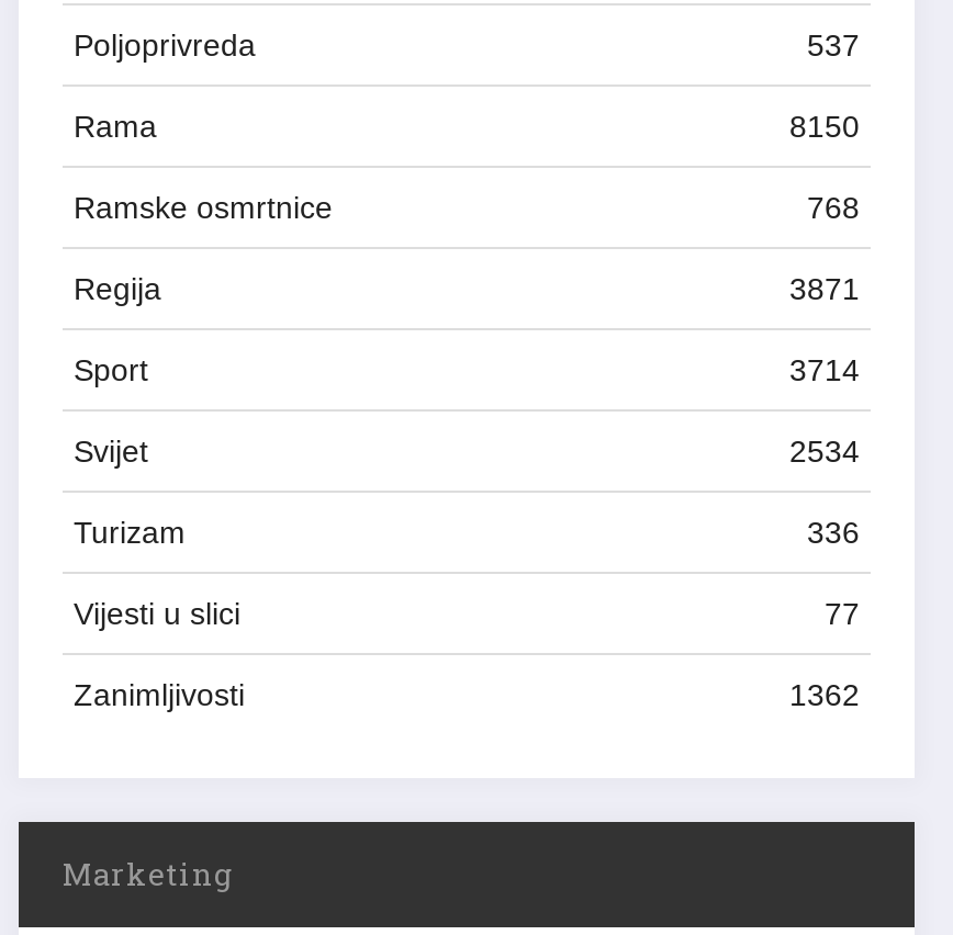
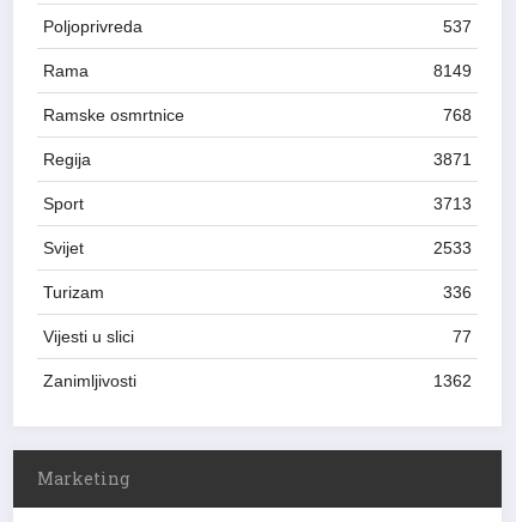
- 8150
+ 8149

- 3714
+ 3713

- 2534
+ 2533
